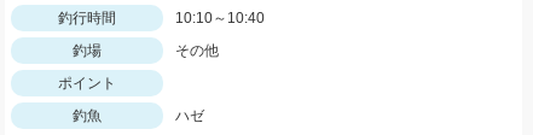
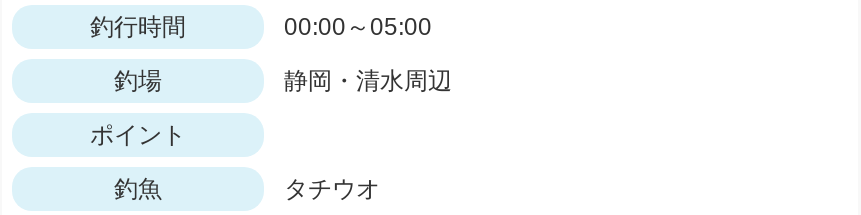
- 10:10～10:40
+ 00:00～05:00

- その他
+ 静岡・清水周辺

- ハゼ
+ タチウオ
